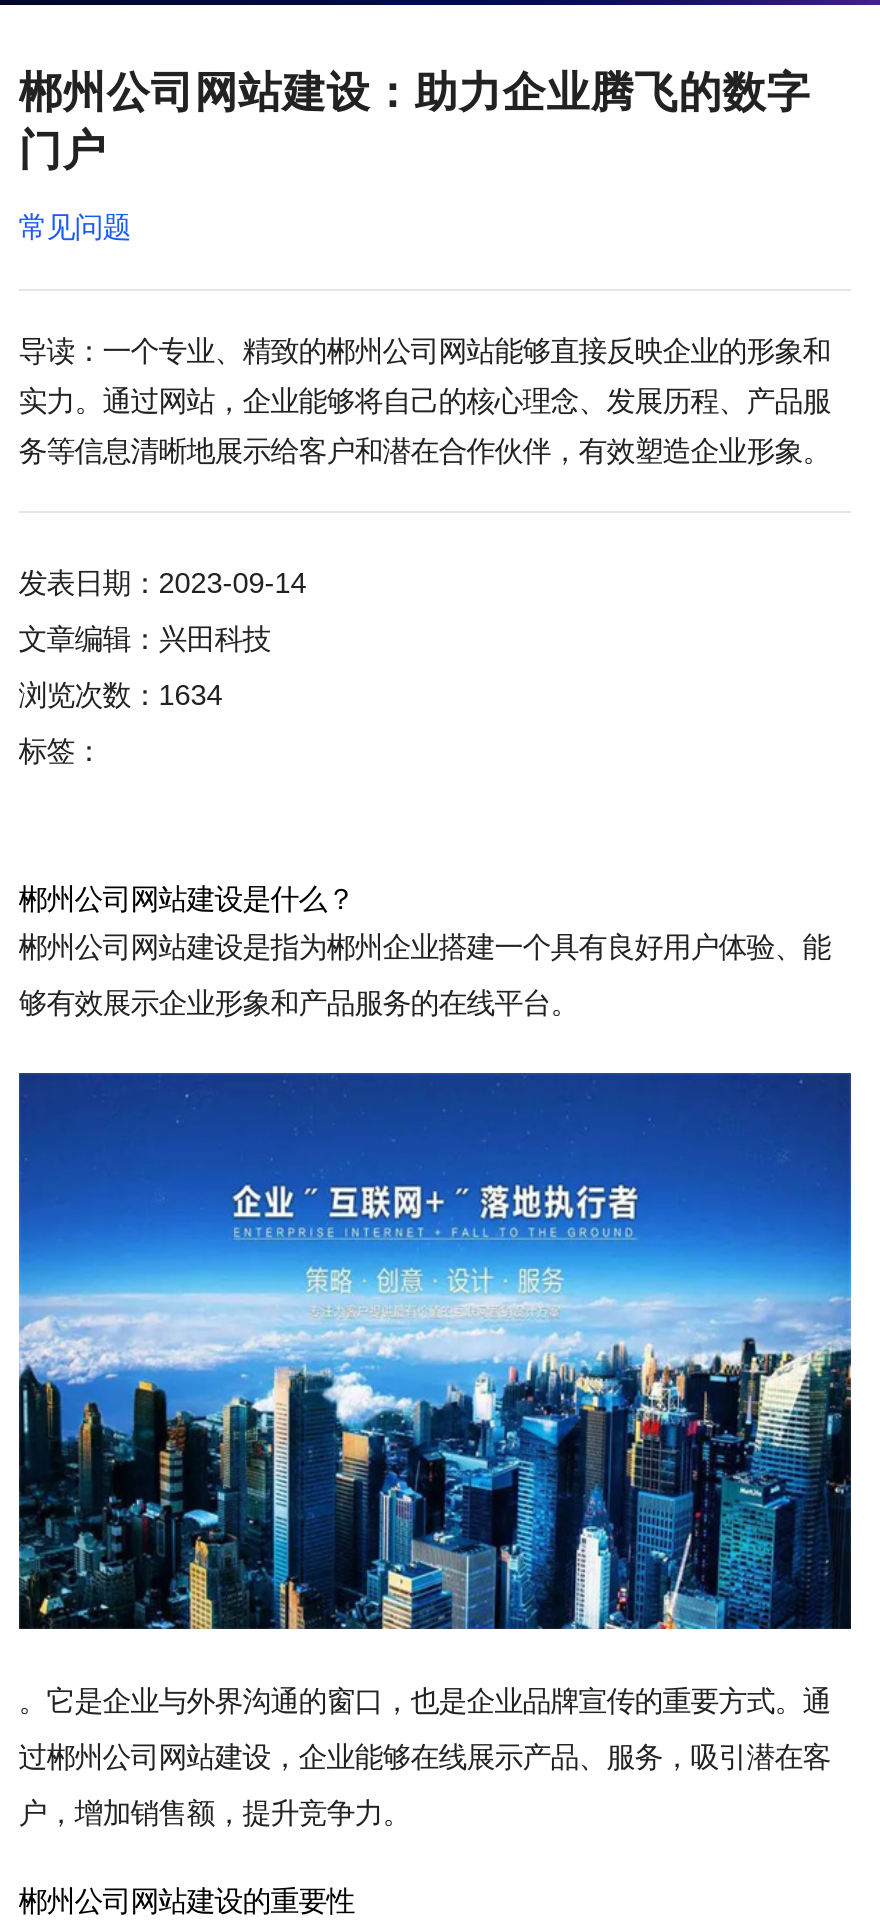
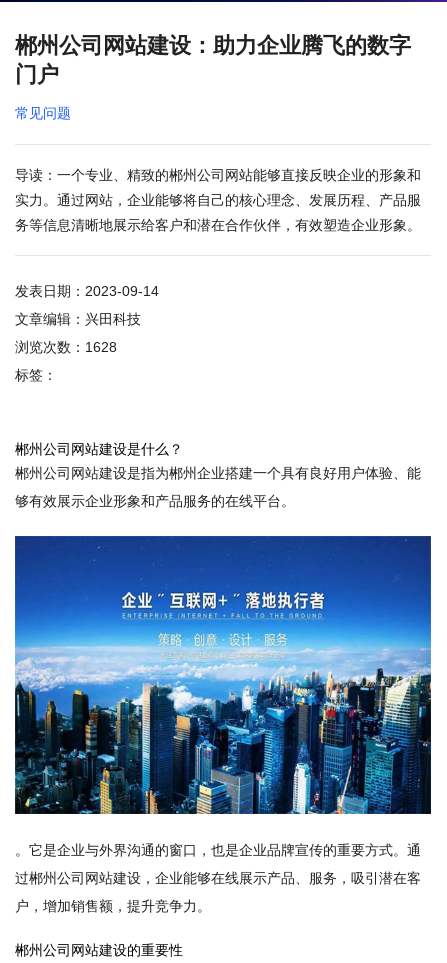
- 浏览次数：1634
+ 浏览次数：1628
